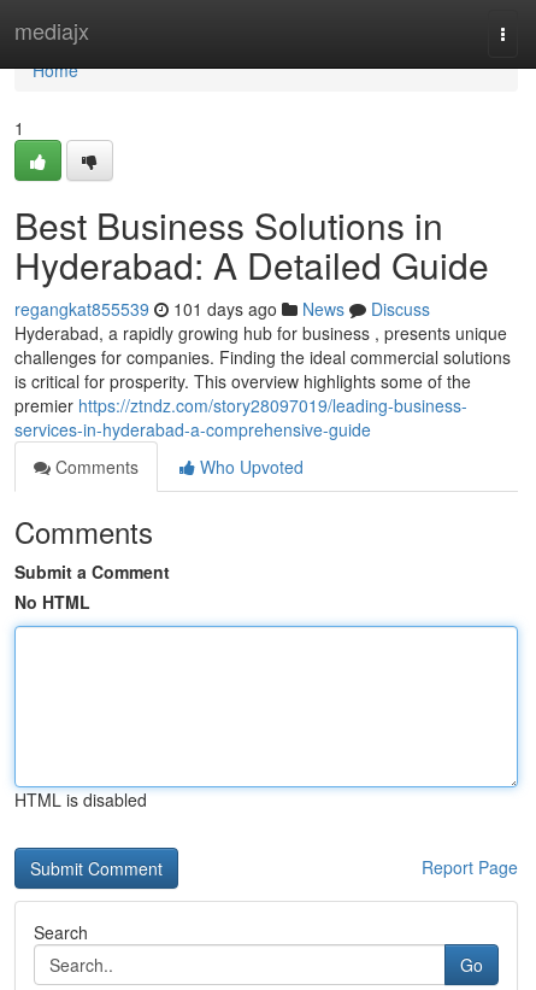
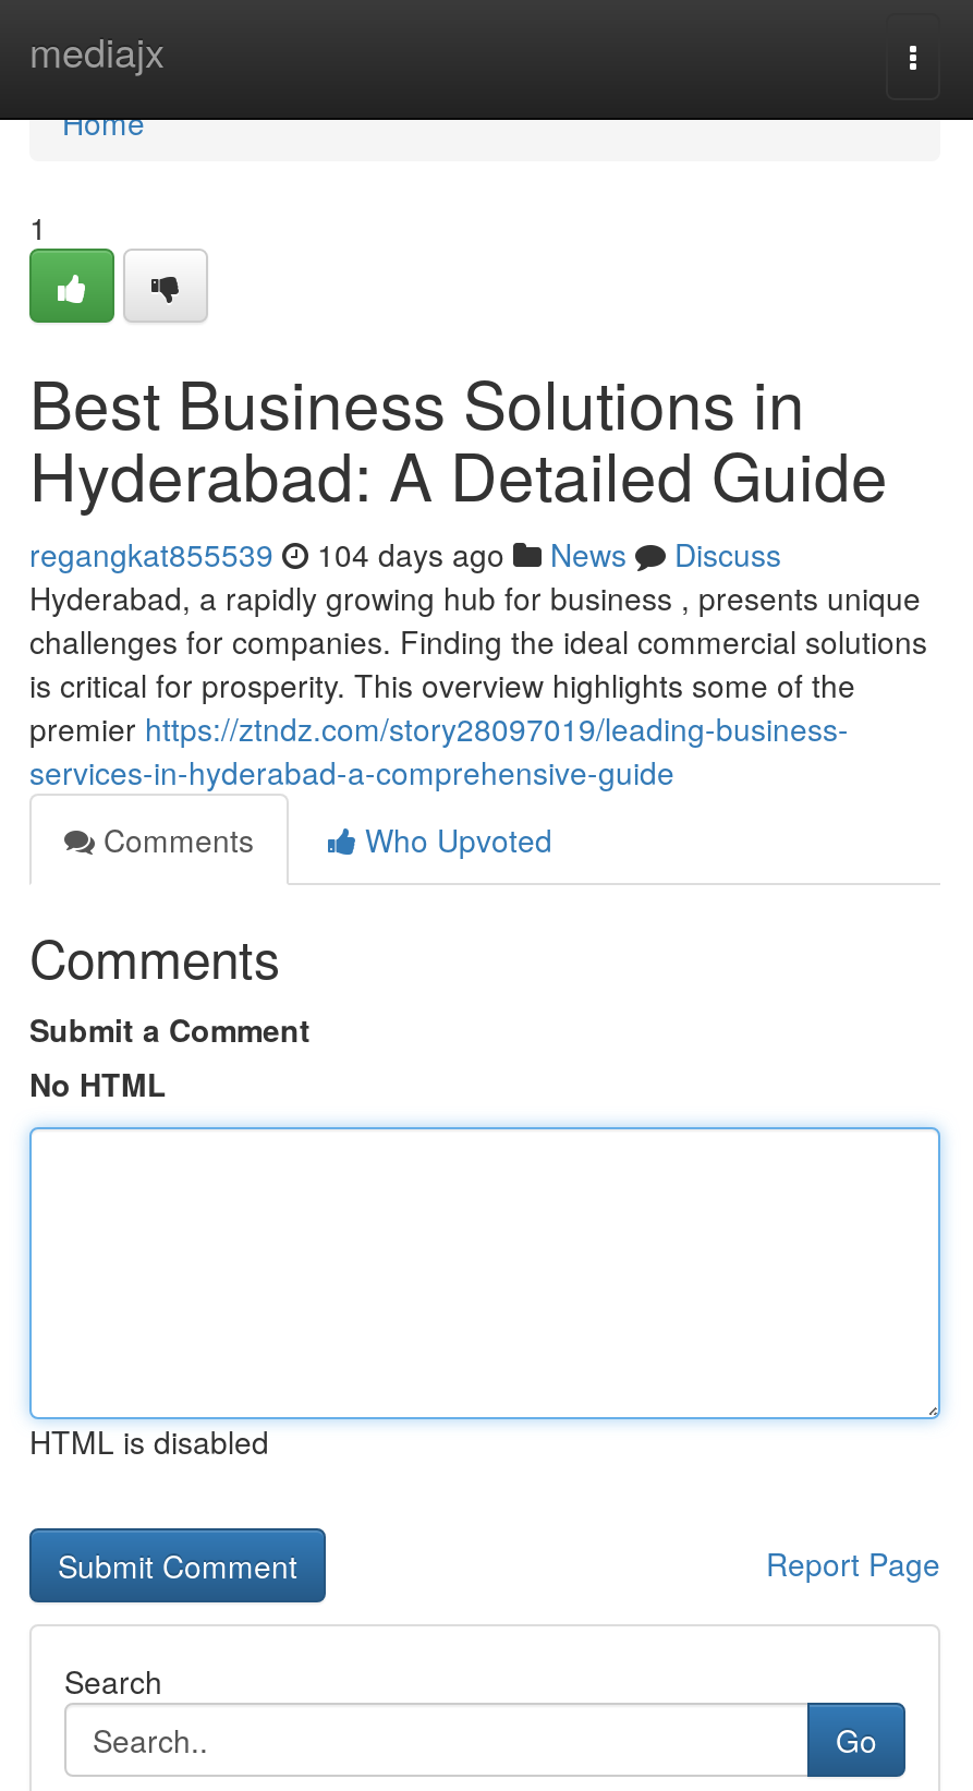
- regangkat855539 101 days ago News Discuss
+ regangkat855539 104 days ago News Discuss
